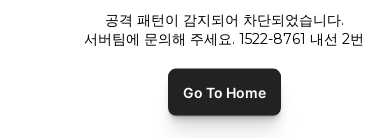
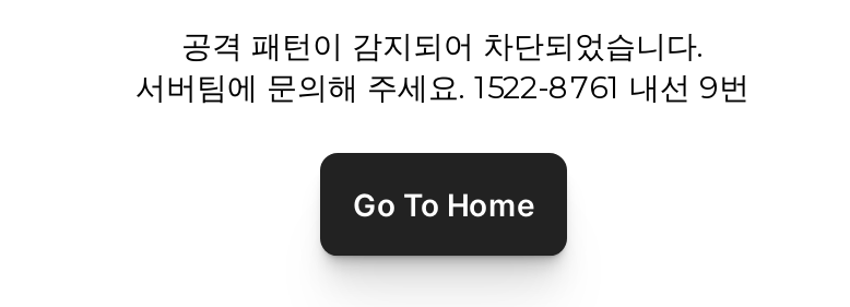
- 서버팀에 문의해 주세요. 1522-8761 내선 2번
+ 서버팀에 문의해 주세요. 1522-8761 내선 9번
